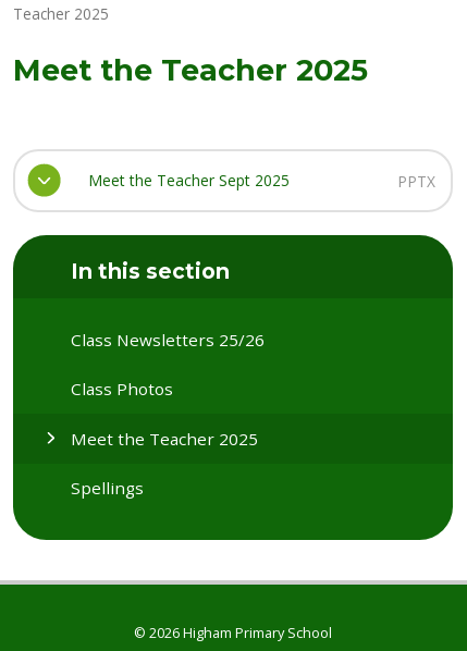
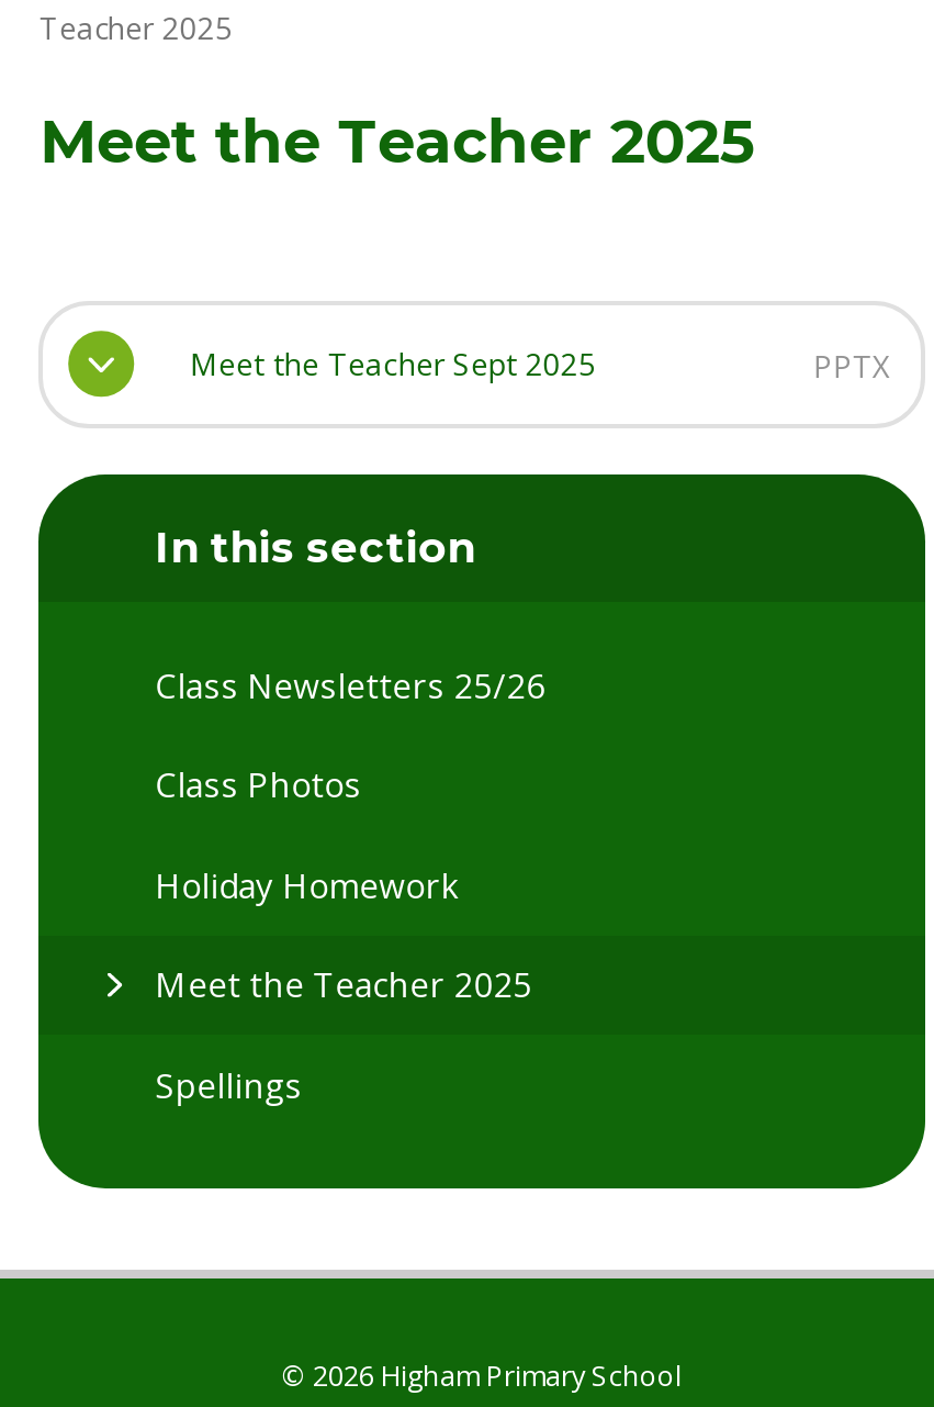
+ Holiday Homework
